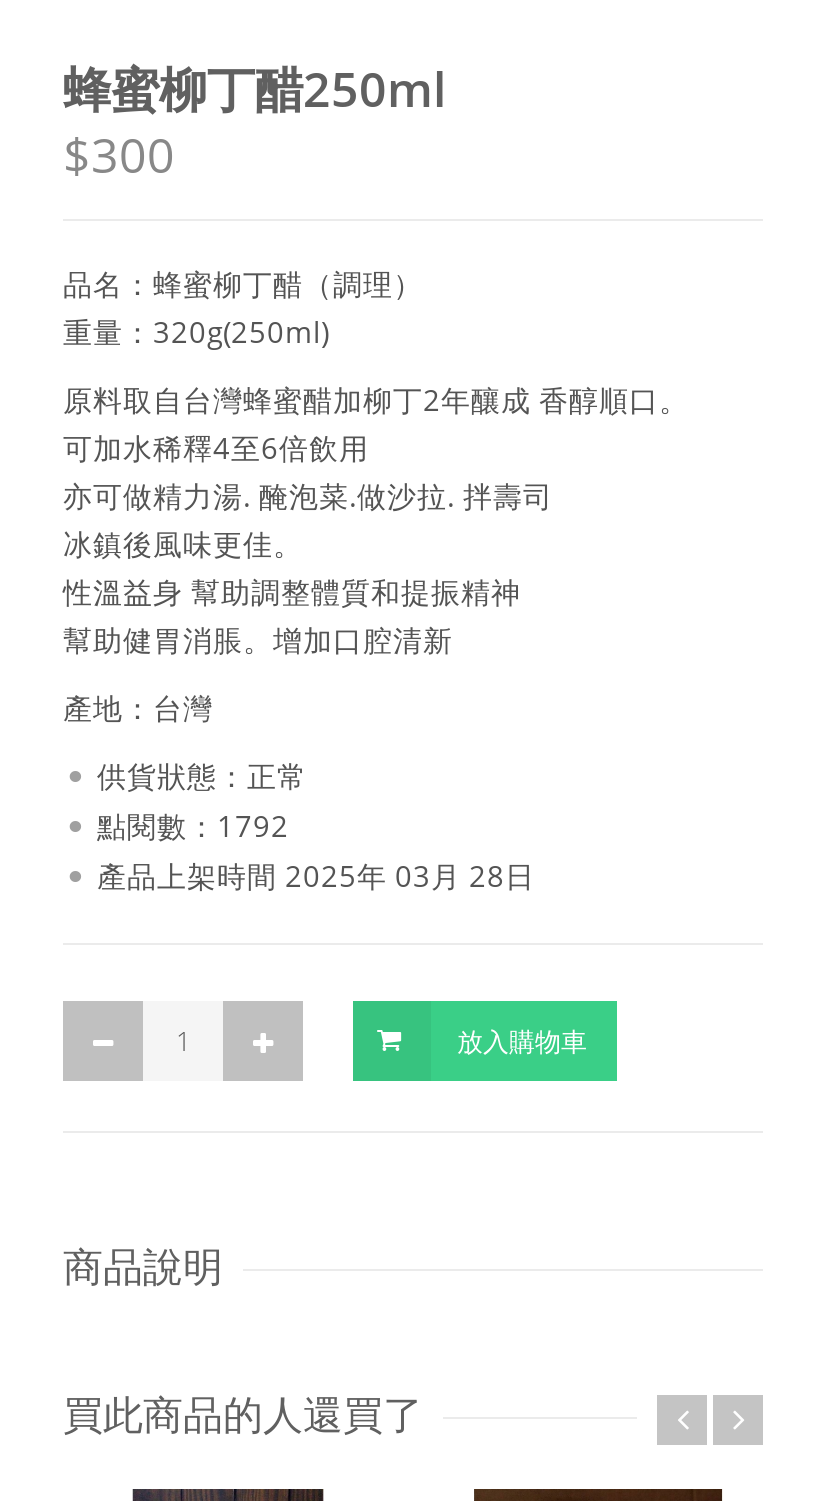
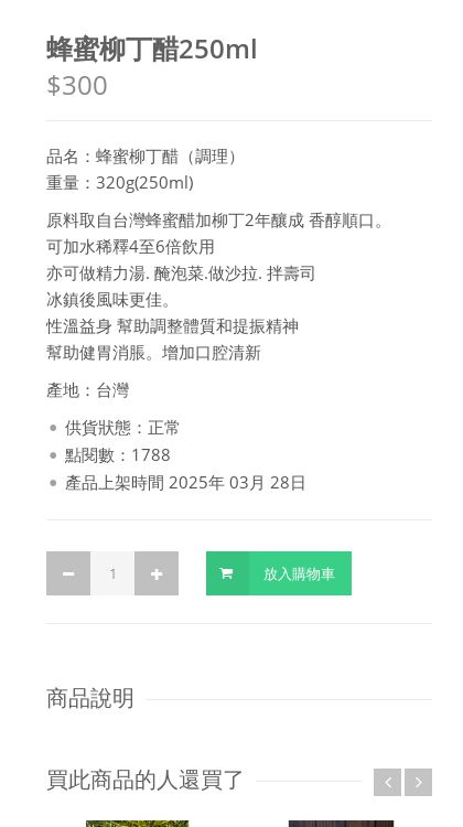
- 點閱數：1792
+ 點閱數：1788
